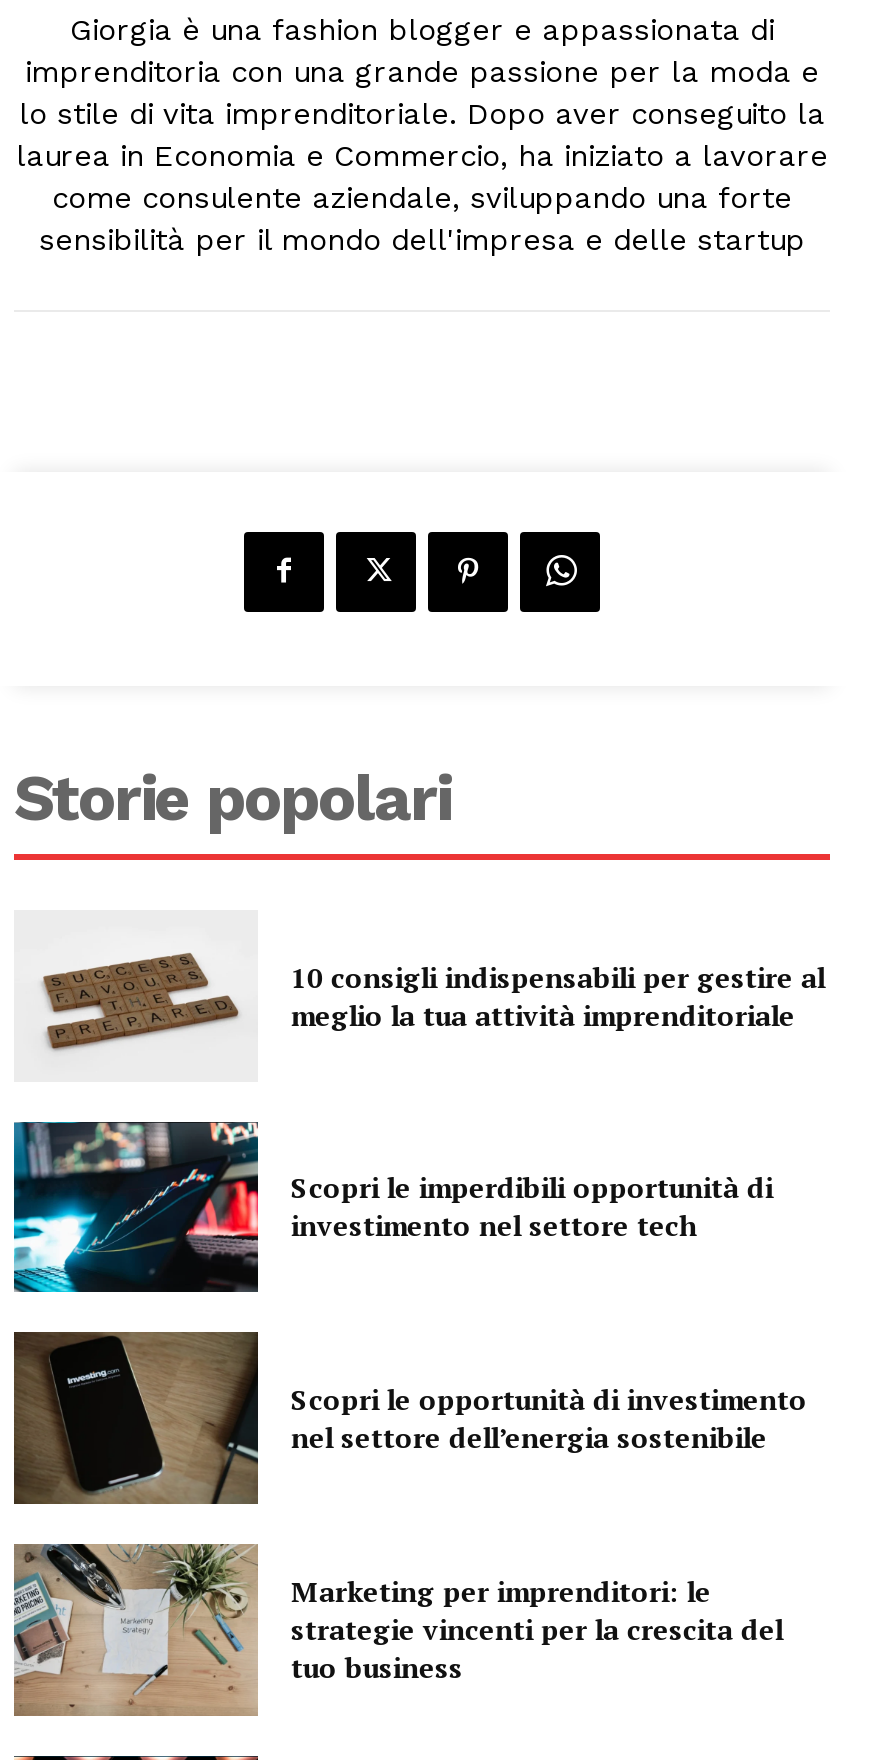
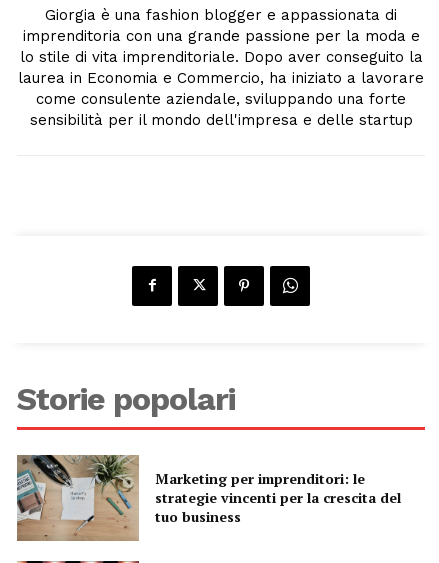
- [image]
- 10 consigli indispensabili per gestire al
- meglio la tua attività imprenditoriale

- [image]
- Scopri le imperdibili opportunità di
- investimento nel settore tech

- [image]
- Scopri le opportunità di investimento
- nel settore dell’energia sostenibile
